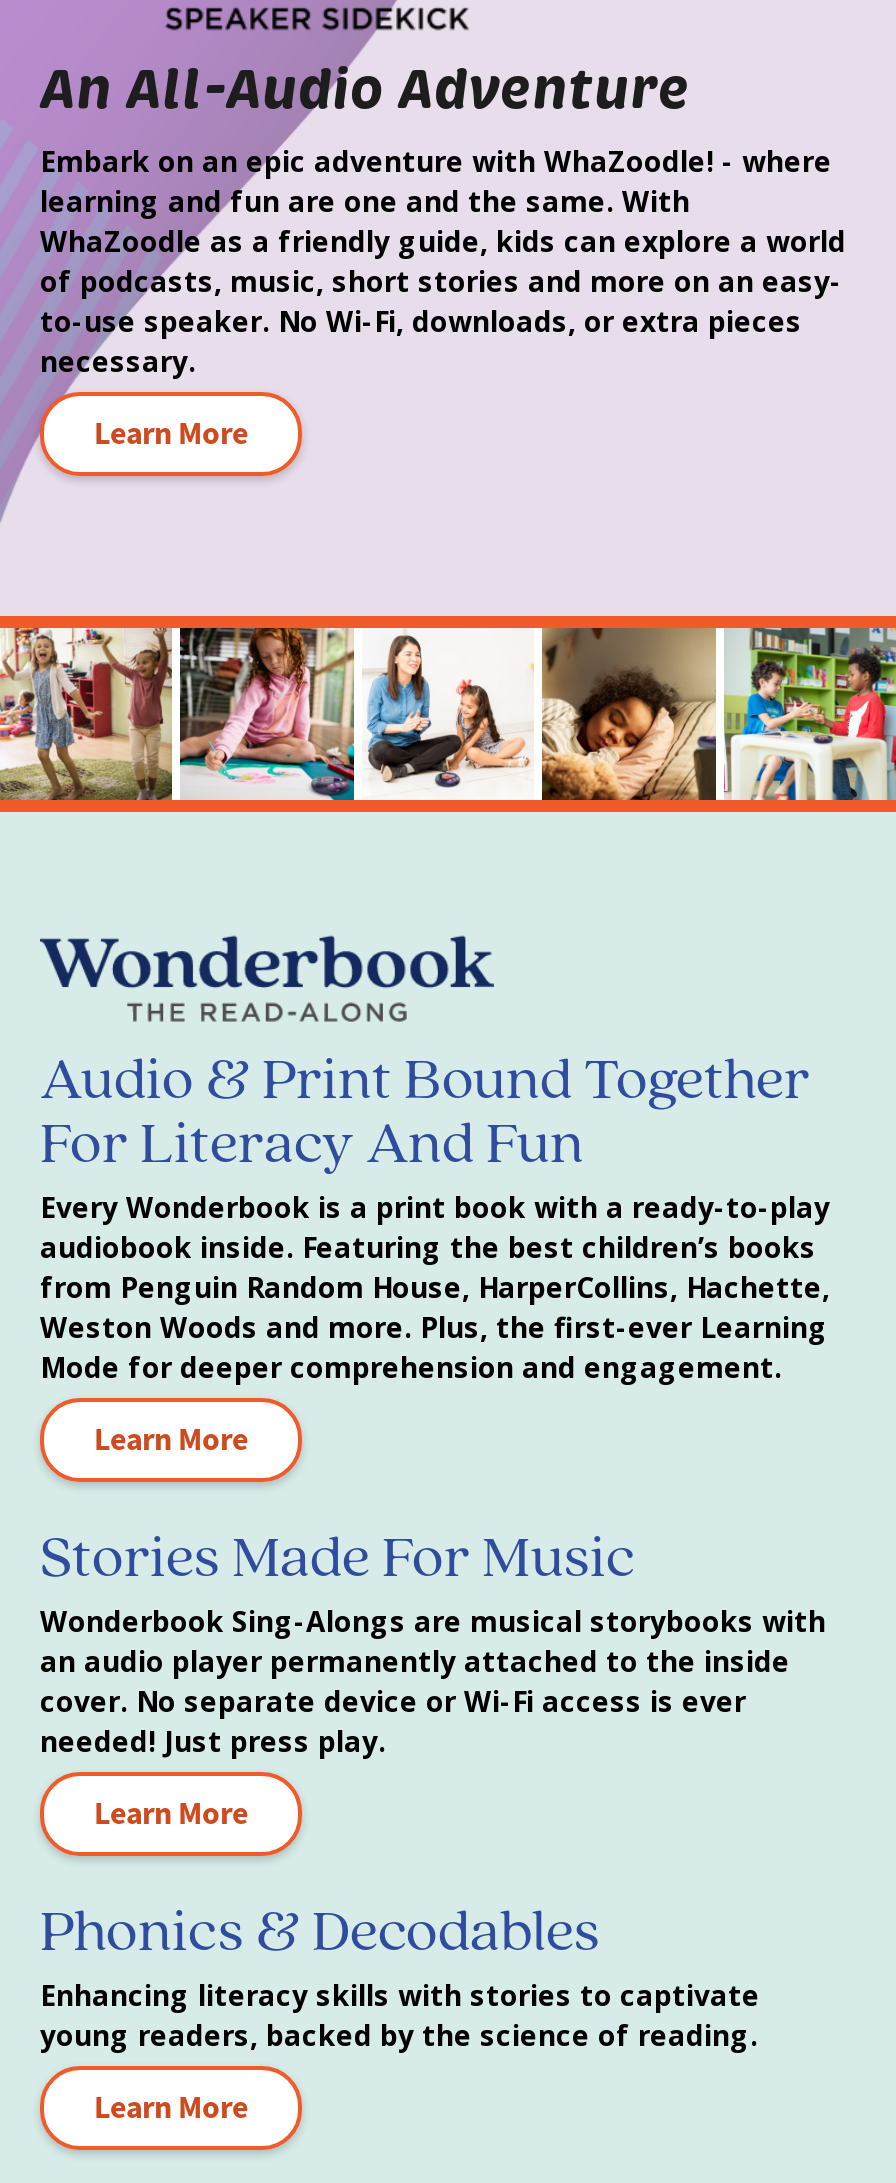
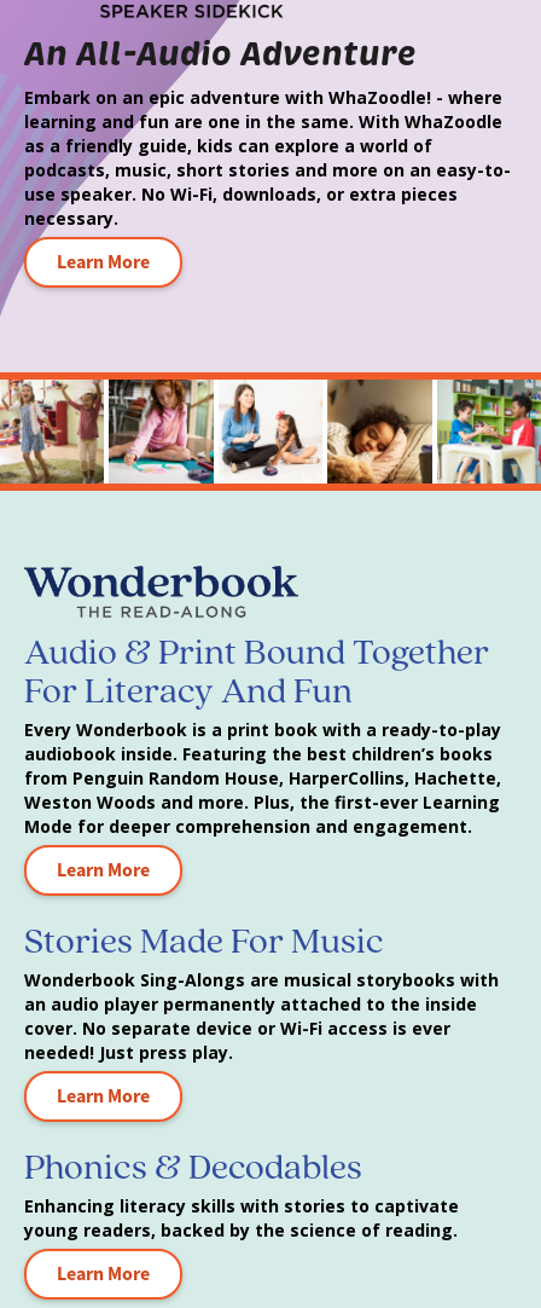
- learning and fun are one and the same. With
- WhaZoodle as a friendly guide, kids can explore a world
- of podcasts, music, short stories and more on an easy-
- to-use speaker. No Wi-Fi, downloads, or extra pieces
+ learning and fun are one in the same. With WhaZoodle
+ as a friendly guide, kids can explore a world of
+ podcasts, music, short stories and more on an easy-to-
+ use speaker. No Wi-Fi, downloads, or extra pieces
